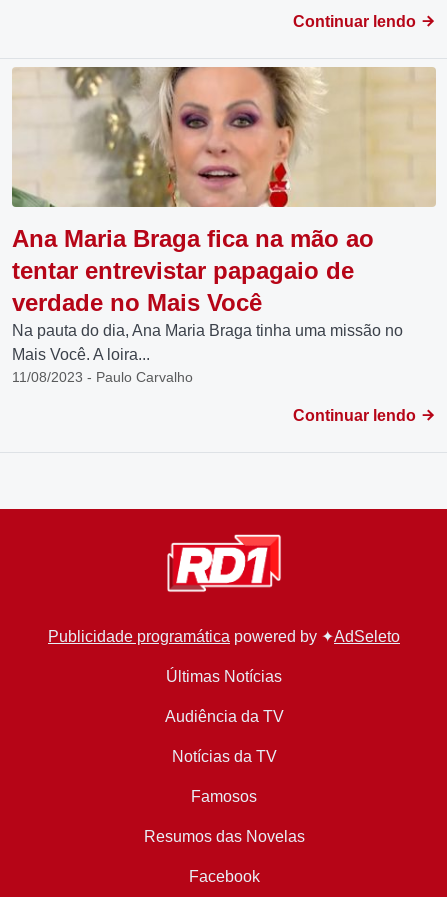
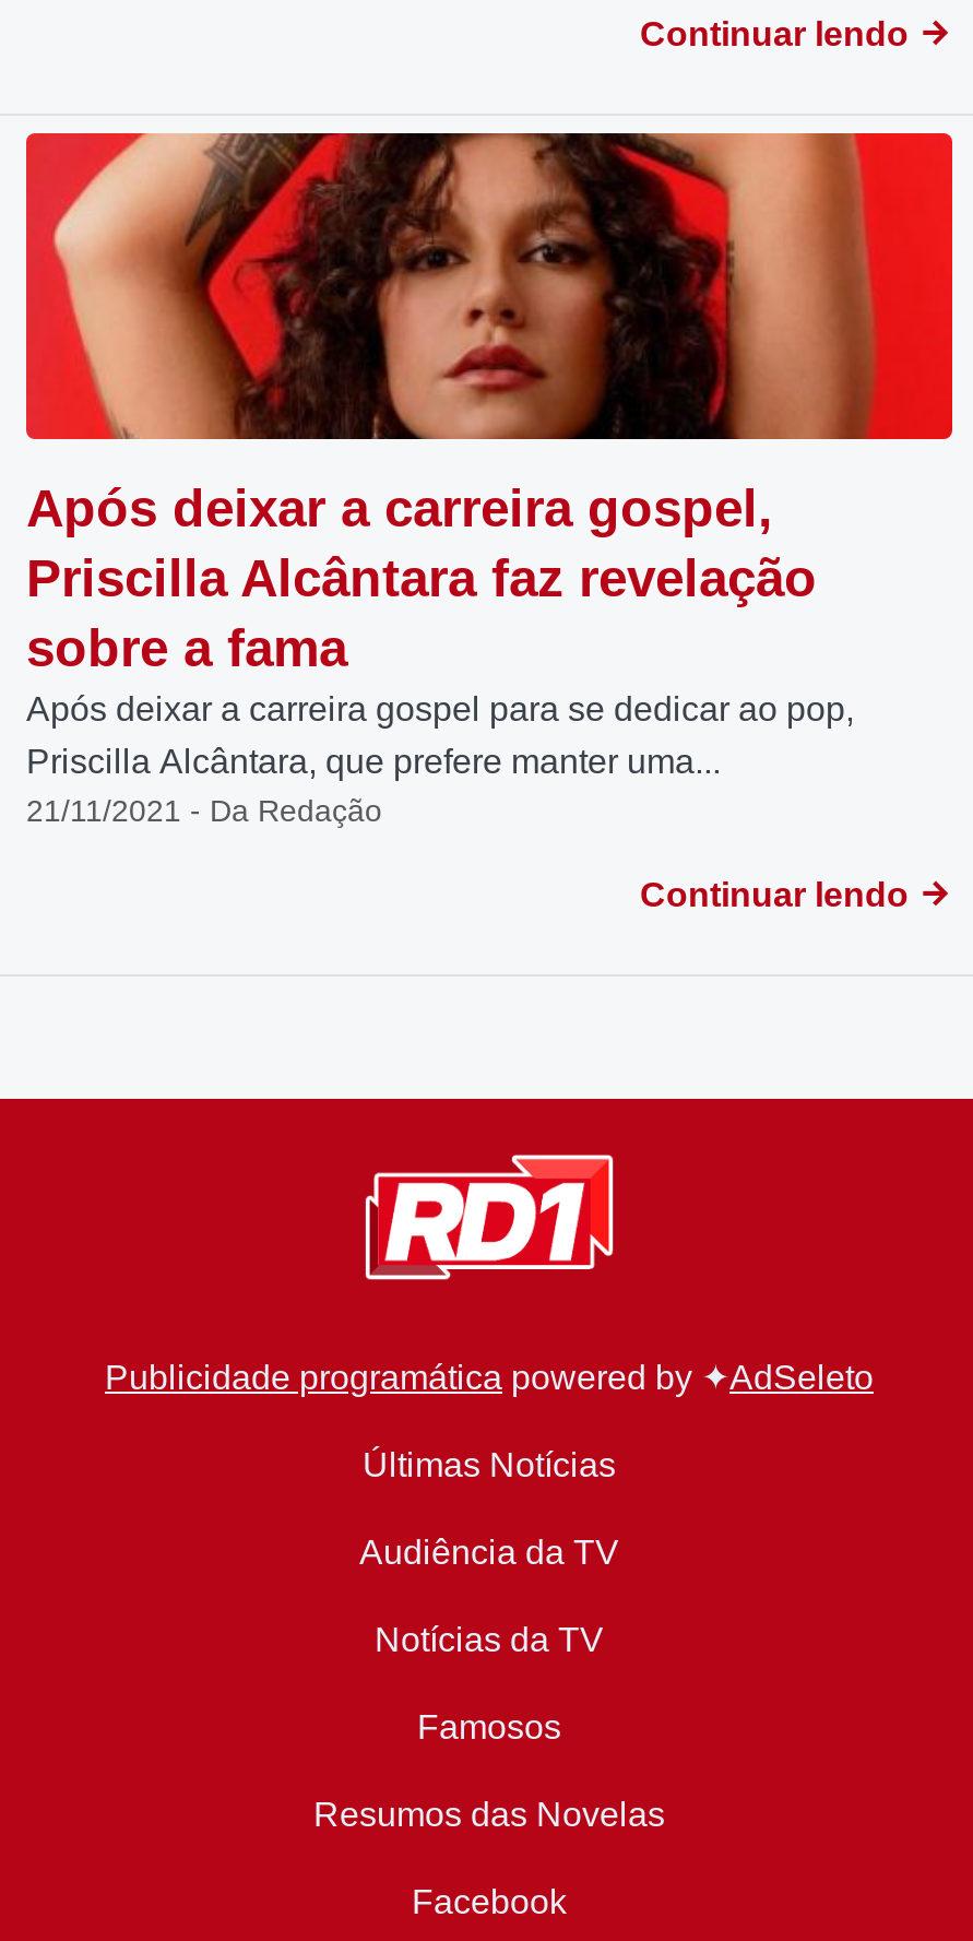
- [image]
- Ana Maria Braga fica na mão ao
- tentar entrevistar papagaio de
- verdade no Mais Você
- Na pauta do dia, Ana Maria Braga tinha uma missão no
- Mais Você. A loira...
- 11/08/2023 - Paulo Carvalho
+ [image]
+ Após deixar a carreira gospel,
+ Priscilla Alcântara faz revelação
+ sobre a fama
+ Após deixar a carreira gospel para se dedicar ao pop,
+ Priscilla Alcântara, que prefere manter uma...
+ 21/11/2021 - Da Redação
